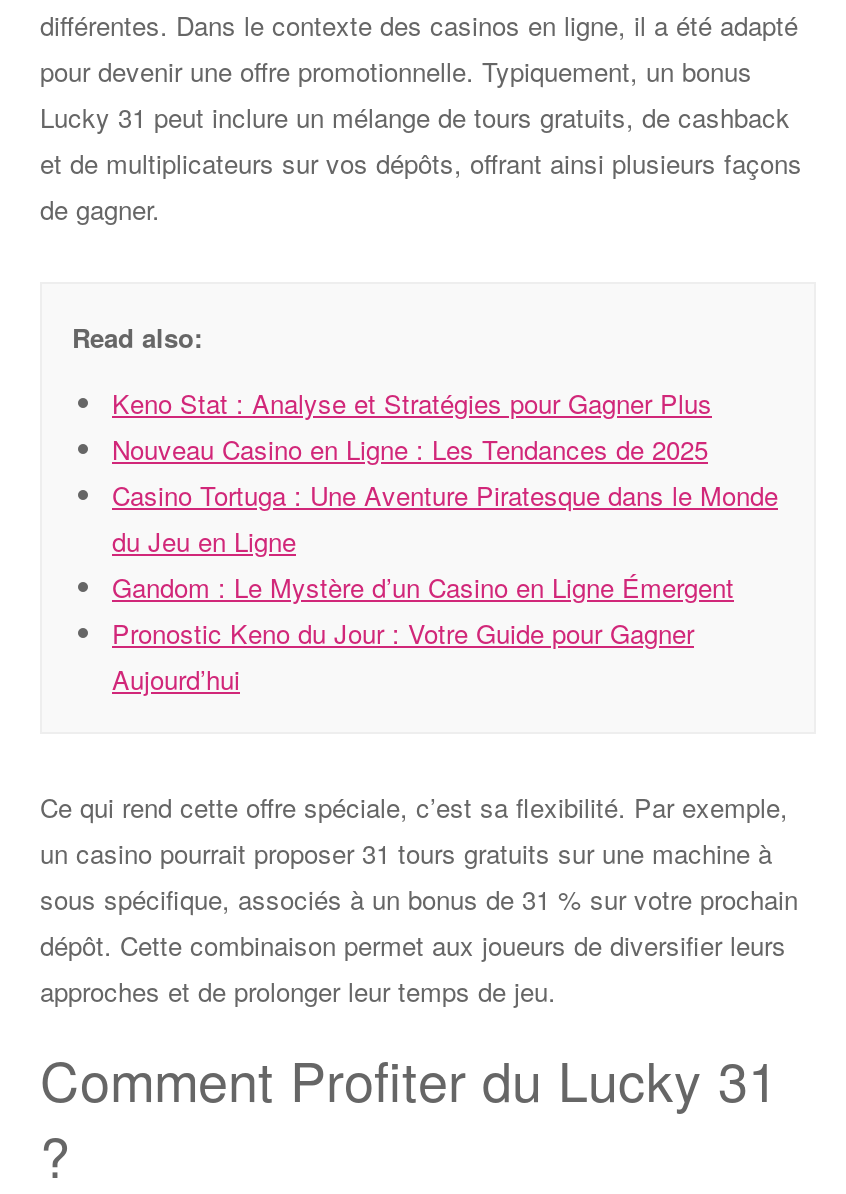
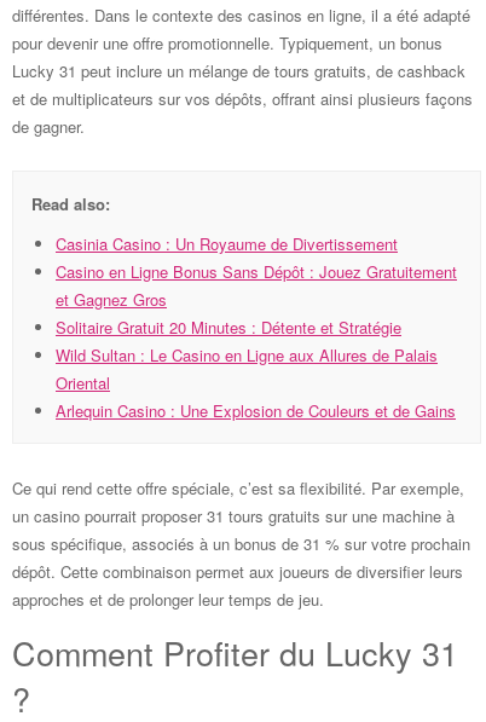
- Keno Stat : Analyse et Stratégies pour Gagner Plus
- Nouveau Casino en Ligne : Les Tendances de 2025
- Casino Tortuga : Une Aventure Piratesque dans le Monde
- du Jeu en Ligne
- Gandom : Le Mystère d’un Casino en Ligne Émergent
- Pronostic Keno du Jour : Votre Guide pour Gagner
- Aujourd’hui
+ Casinia Casino : Un Royaume de Divertissement
+ Casino en Ligne Bonus Sans Dépôt : Jouez Gratuitement
+ et Gagnez Gros
+ Solitaire Gratuit 20 Minutes : Détente et Stratégie
+ Wild Sultan : Le Casino en Ligne aux Allures de Palais
+ Oriental
+ Arlequin Casino : Une Explosion de Couleurs et de Gains
